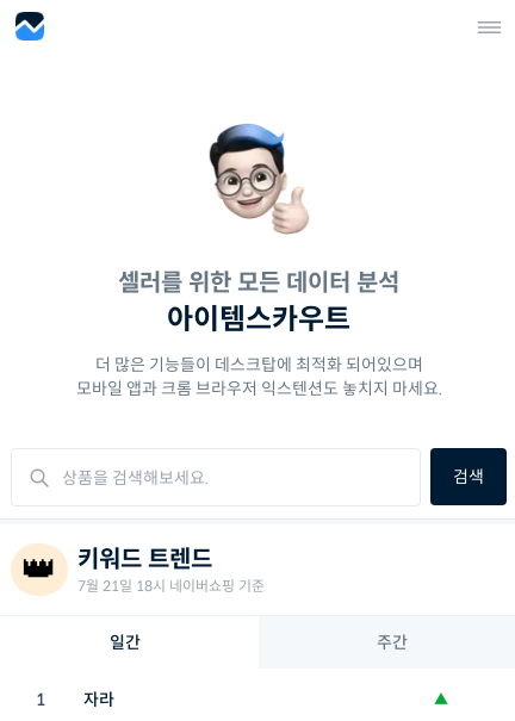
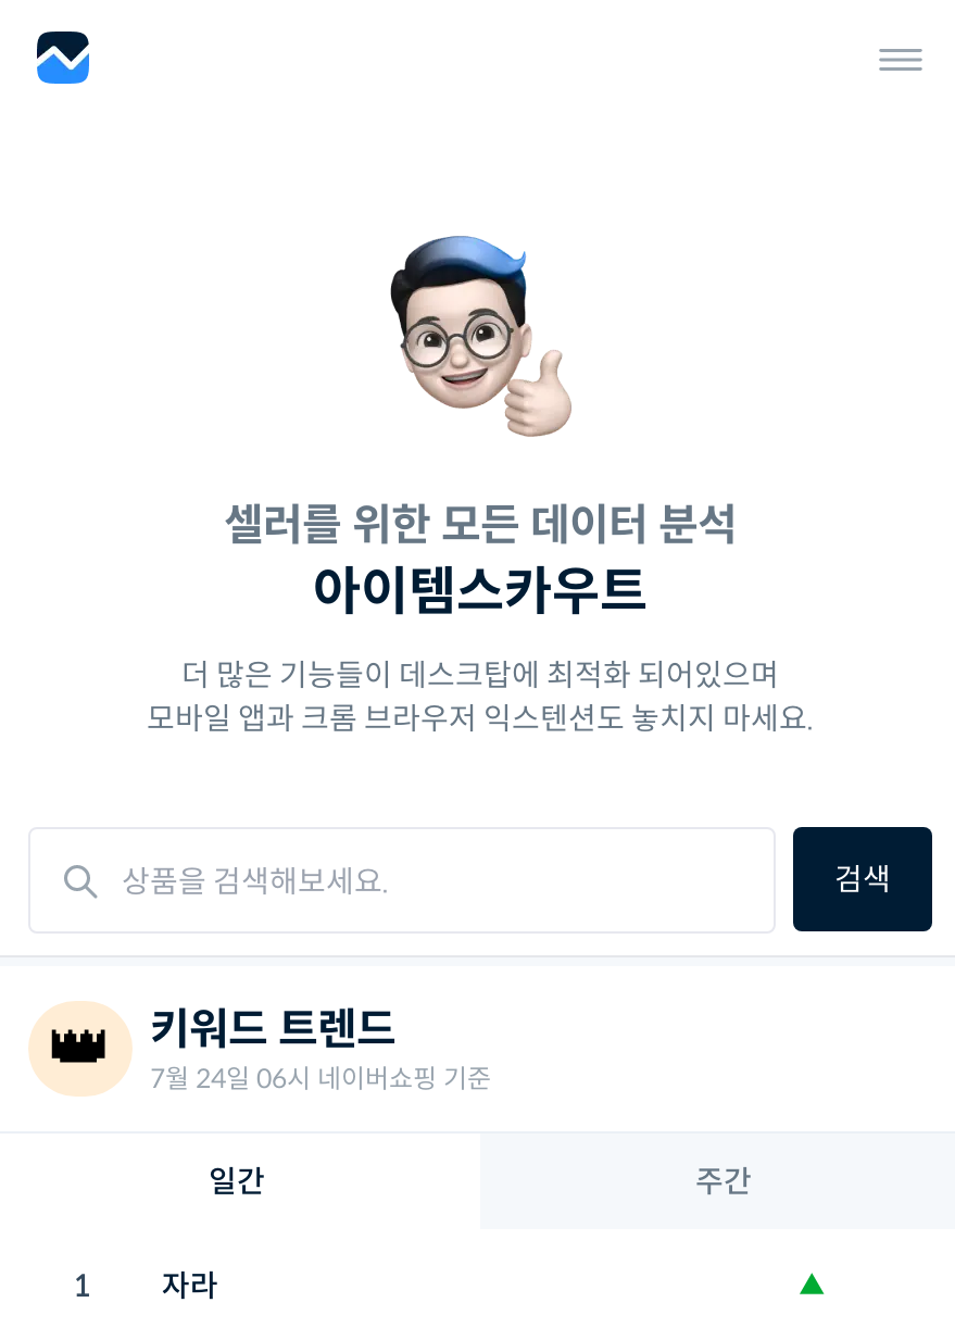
- 7월 21일 18시 네이버쇼핑 기준
+ 7월 24일 06시 네이버쇼핑 기준
